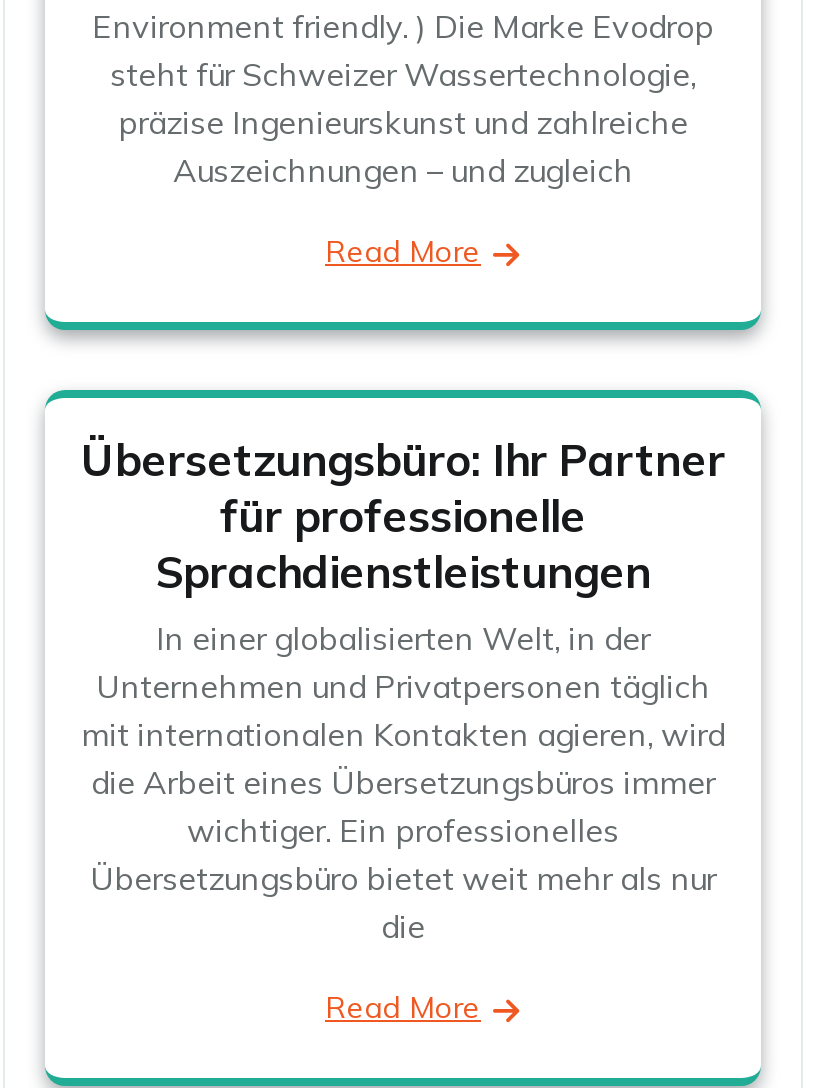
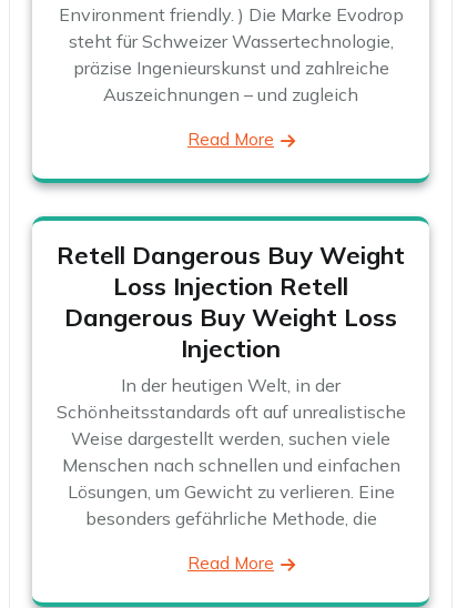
- Übersetzungsbüro: Ihr Partner
- für professionelle
- Sprachdienstleistungen
- In einer globalisierten Welt, in der
- Unternehmen und Privatpersonen täglich
- mit internationalen Kontakten agieren, wird
- die Arbeit eines Übersetzungsbüros immer
- wichtiger. Ein professionelles
- Übersetzungsbüro bietet weit mehr als nur
- die
+ Retell Dangerous Buy Weight
+ Loss Injection Retell
+ Dangerous Buy Weight Loss
+ Injection
+ In der heutigen Welt, in der
+ Schönheitsstandards oft auf unrealistische
+ Weise dargestellt werden, suchen viele
+ Menschen nach schnellen und einfachen
+ Lösungen, um Gewicht zu verlieren. Eine
+ besonders gefährliche Methode, die
